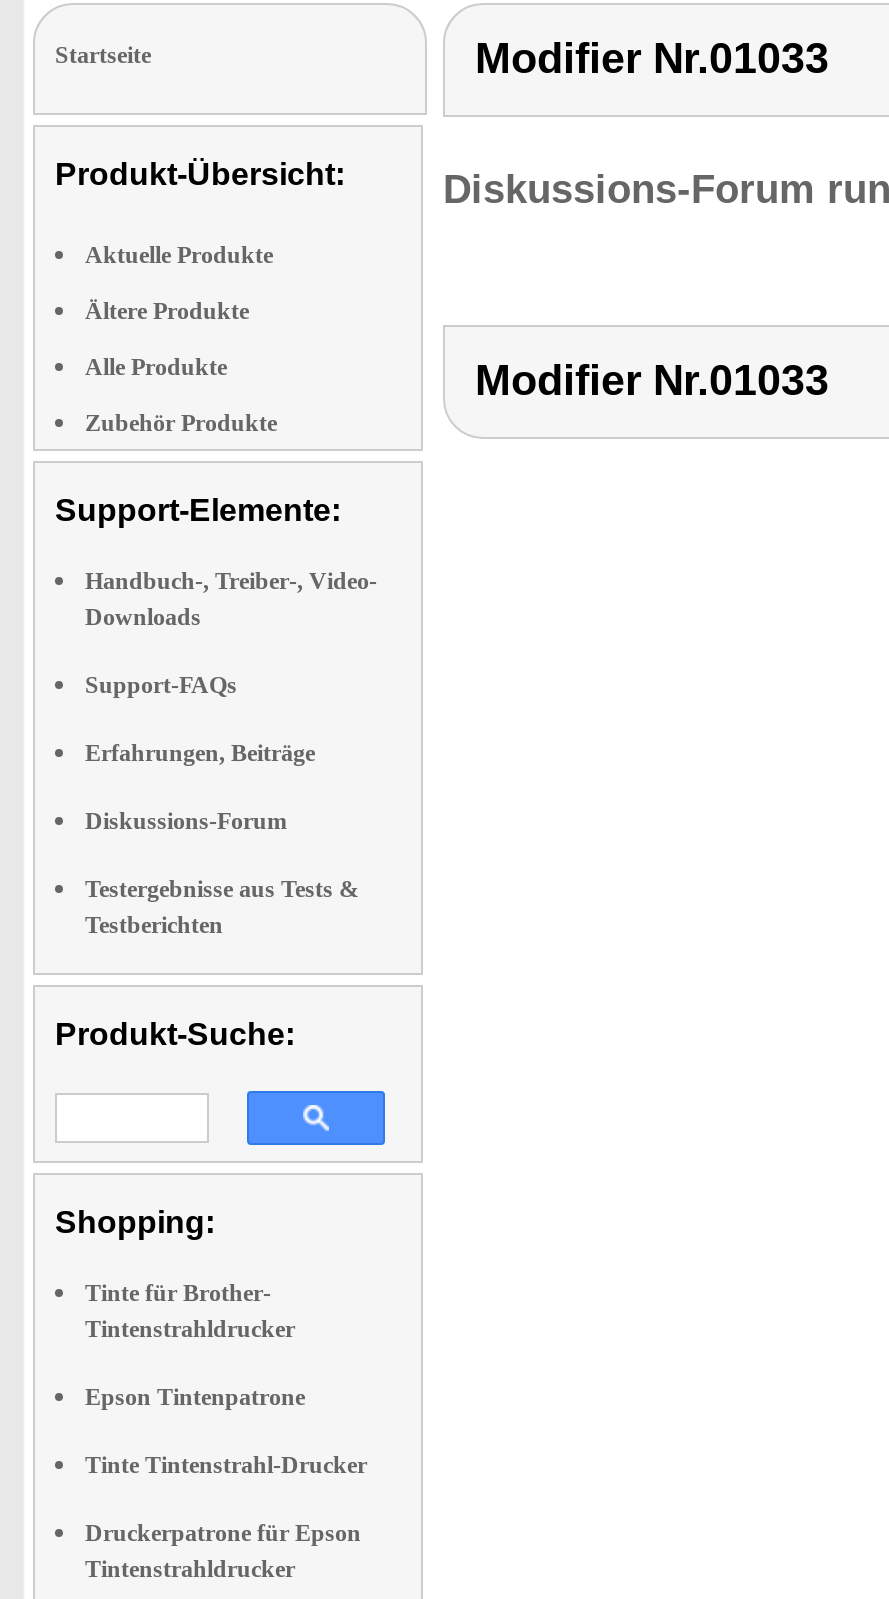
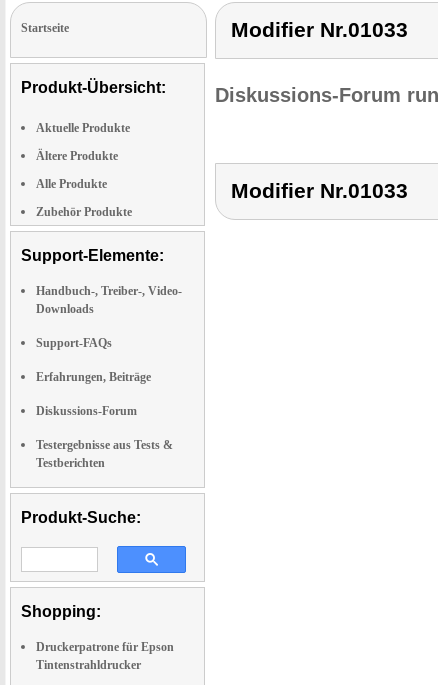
- Tinte für Brother-
- Tintenstrahldrucker
- Epson Tintenpatrone
- Tinte Tintenstrahl-Drucker
